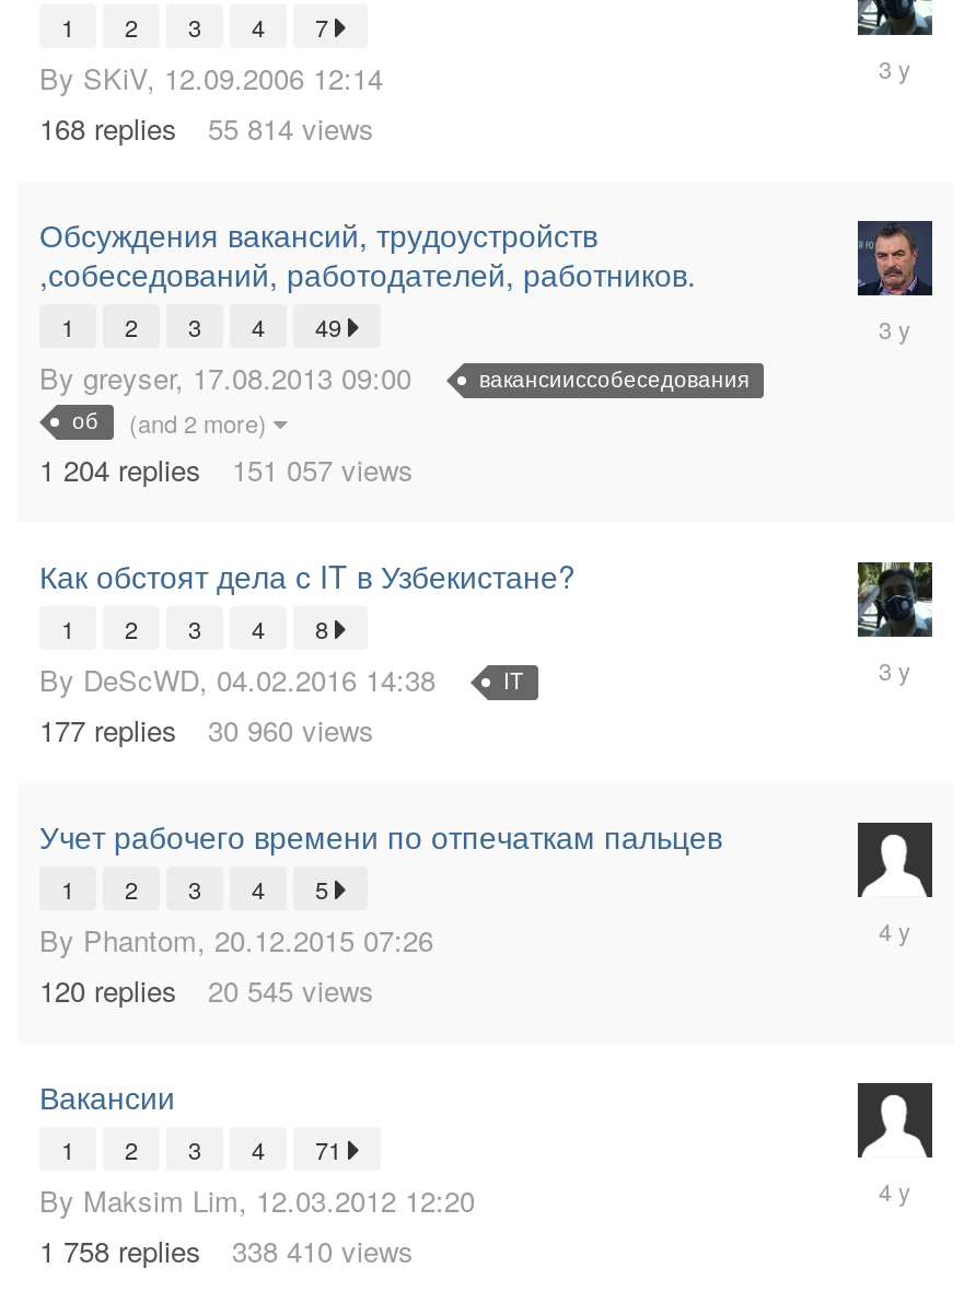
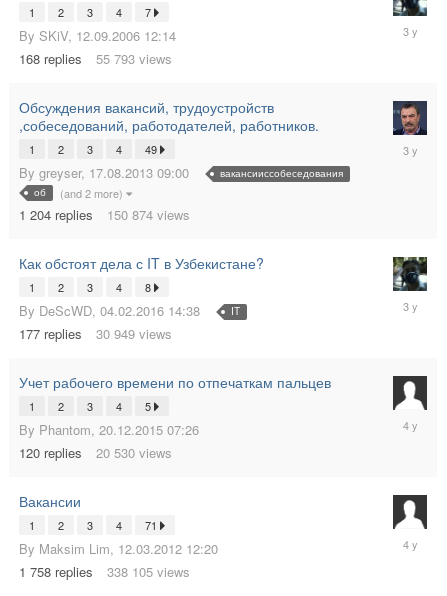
- 168 replies 55 814 views
+ 168 replies 55 793 views

- 1 204 replies 151 057 views
+ 1 204 replies 150 874 views

- 177 replies 30 960 views
+ 177 replies 30 949 views

- 120 replies 20 545 views
+ 120 replies 20 530 views

- 1 758 replies 338 410 views
+ 1 758 replies 338 105 views
